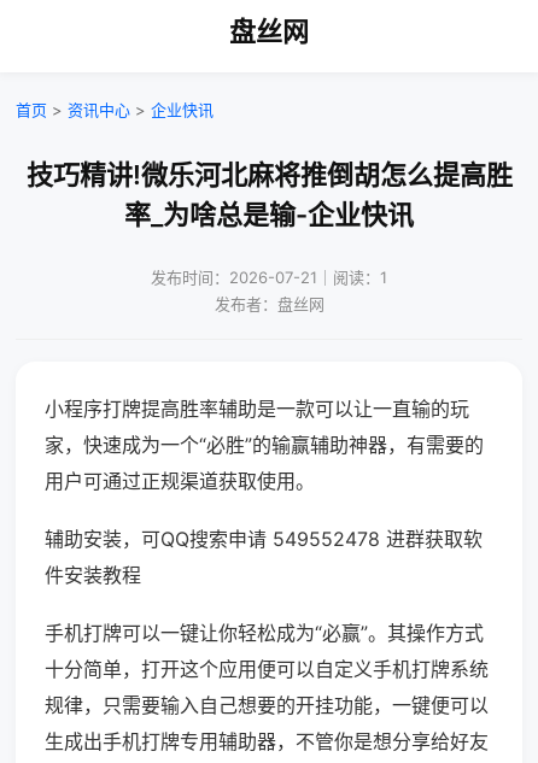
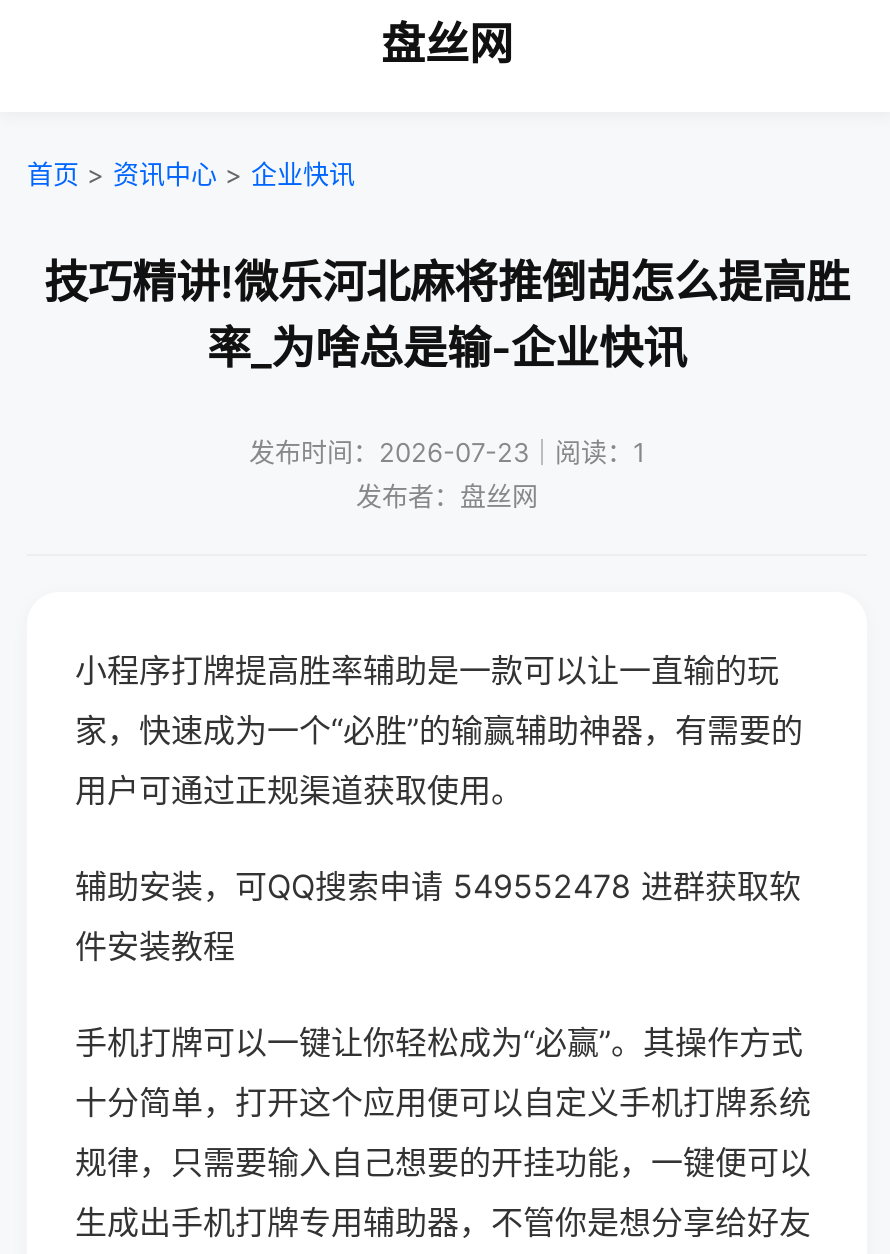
- 发布时间：2026-07-21｜阅读：1
+ 发布时间：2026-07-23｜阅读：1
